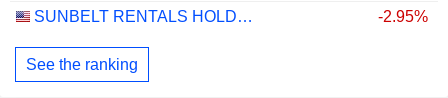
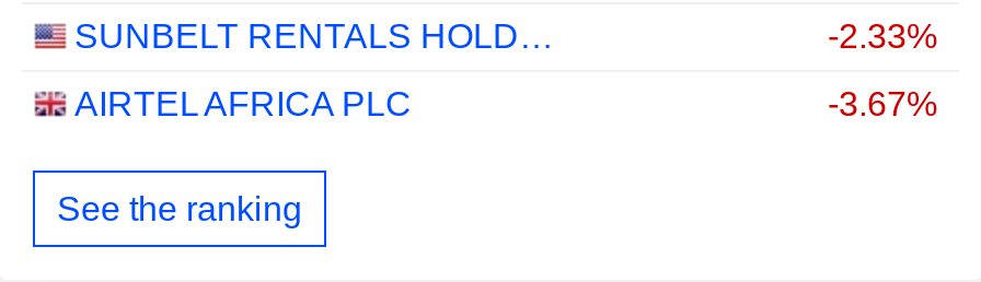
- -2.95%
+ -2.33%
+ AIRTEL AFRICA PLC
+ -3.67%
